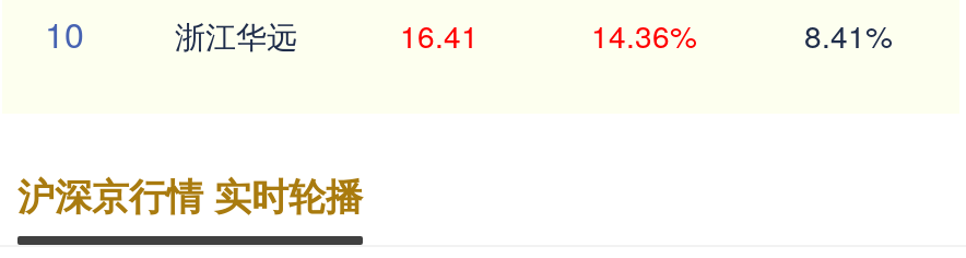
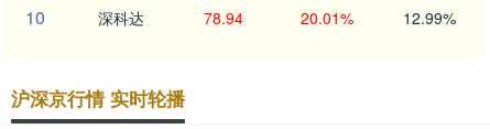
- 浙江华远
- 16.41
- 14.36%
- 8.41%
+ 深科达
+ 78.94
+ 20.01%
+ 12.99%
